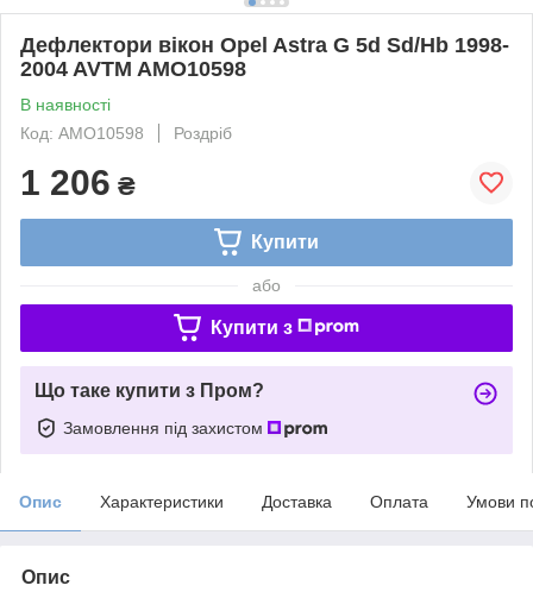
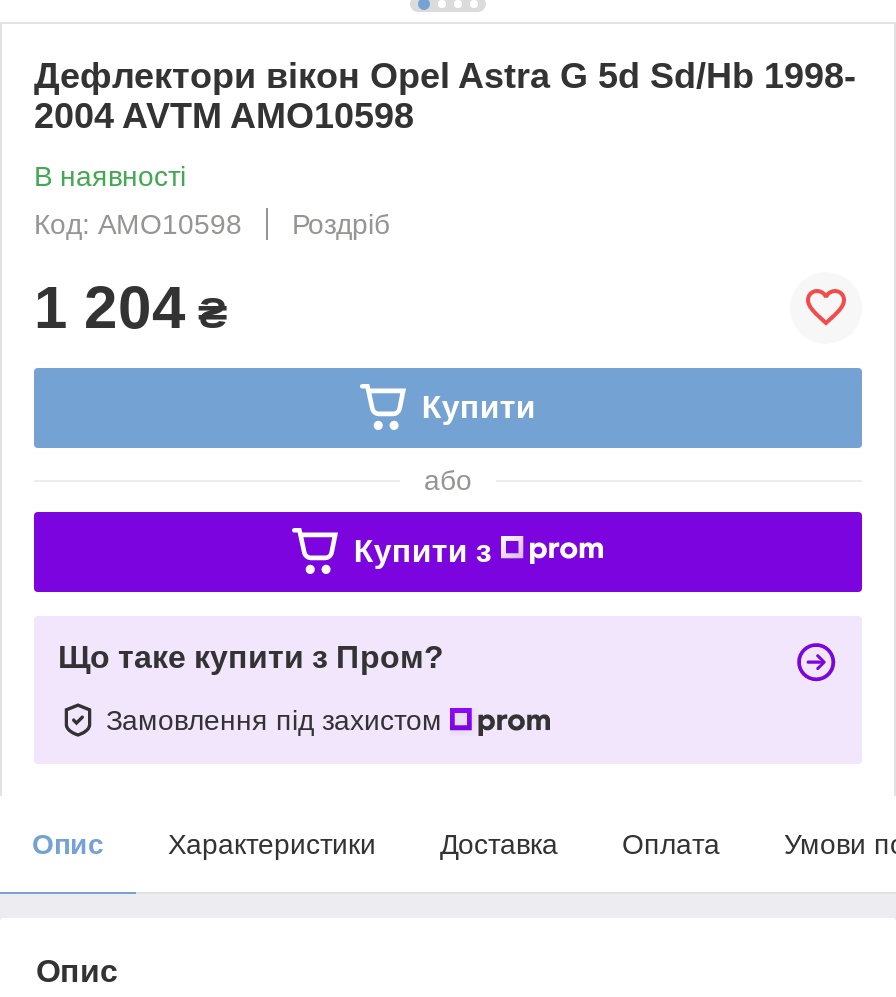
- 1 206 ₴
+ 1 204 ₴
